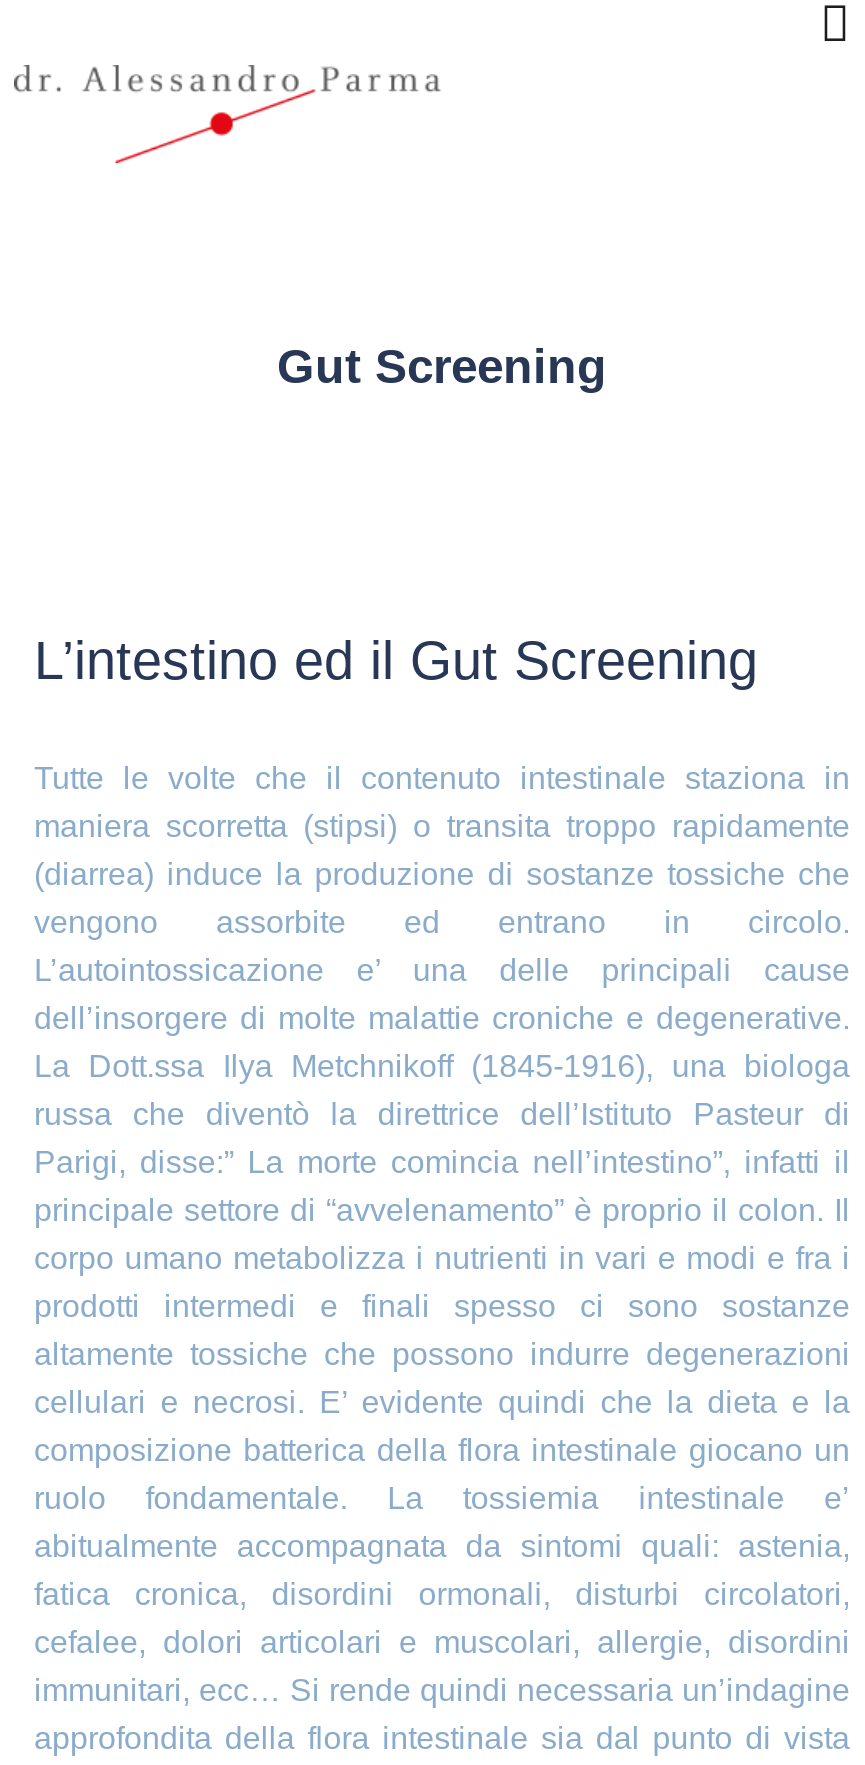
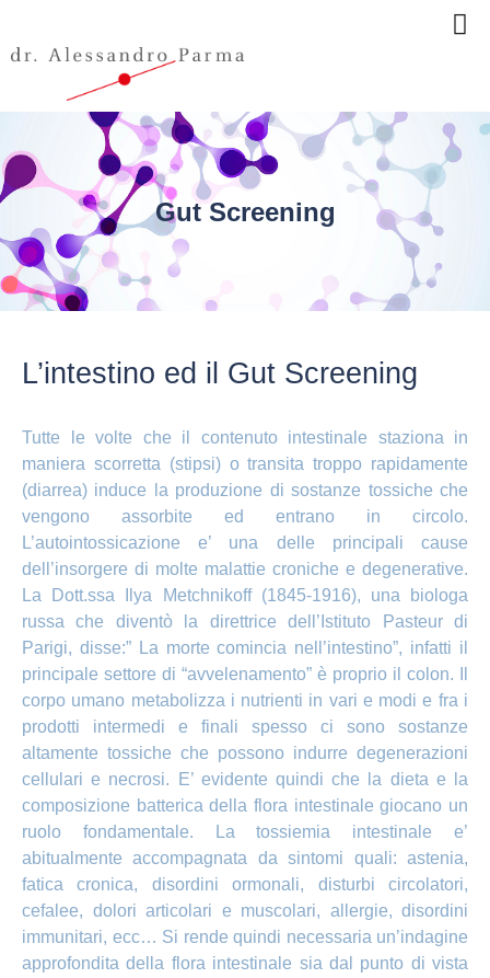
+ [image]
